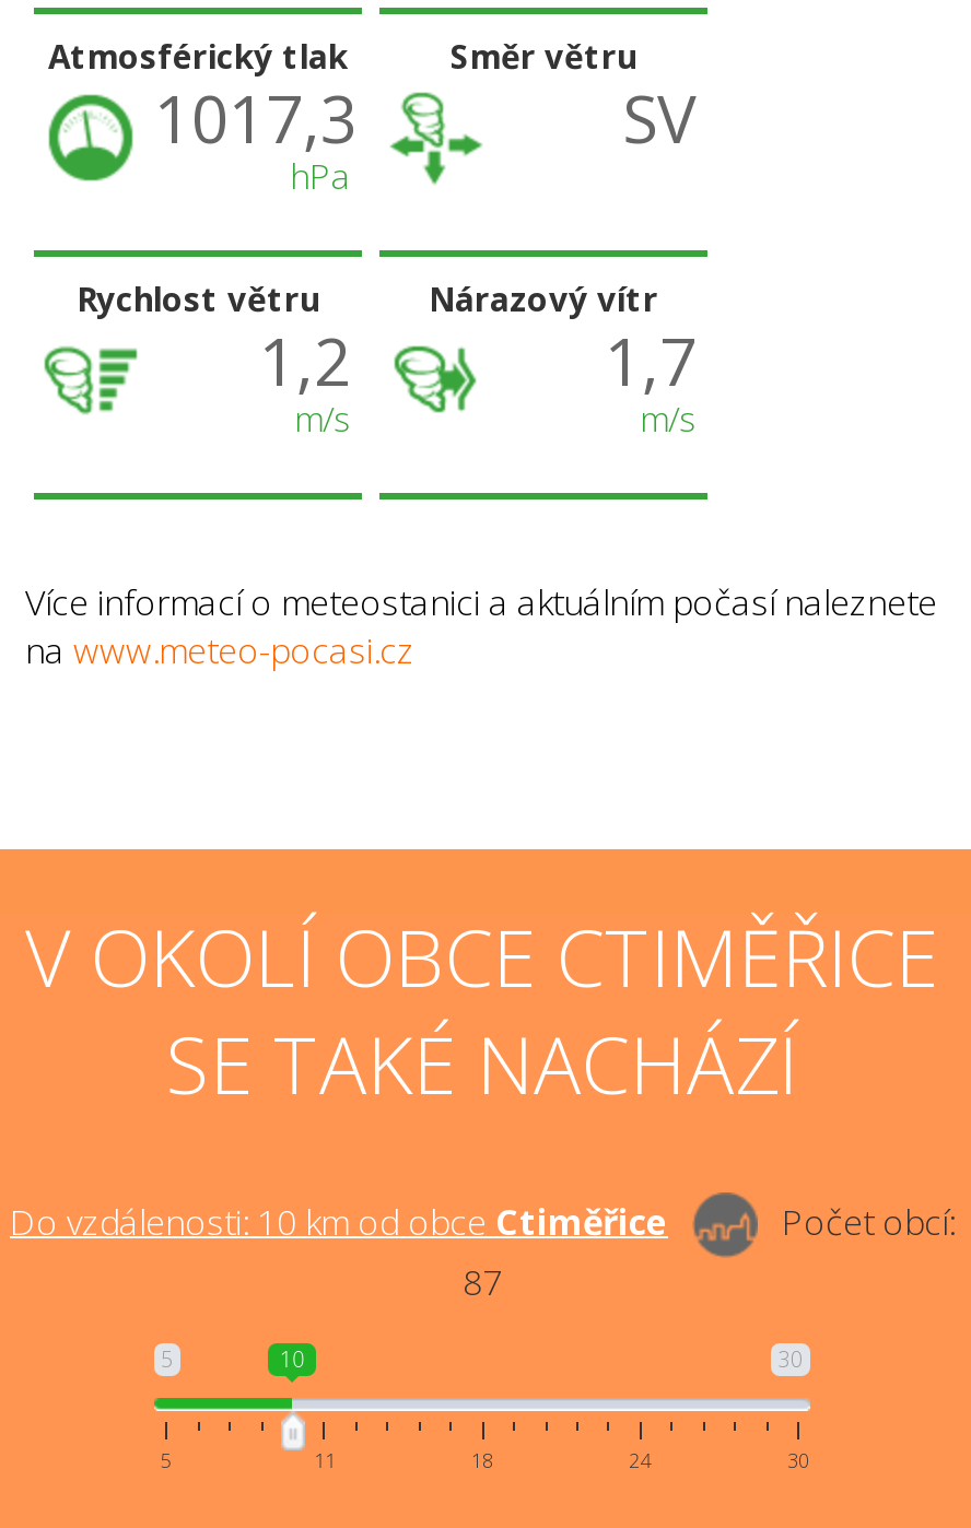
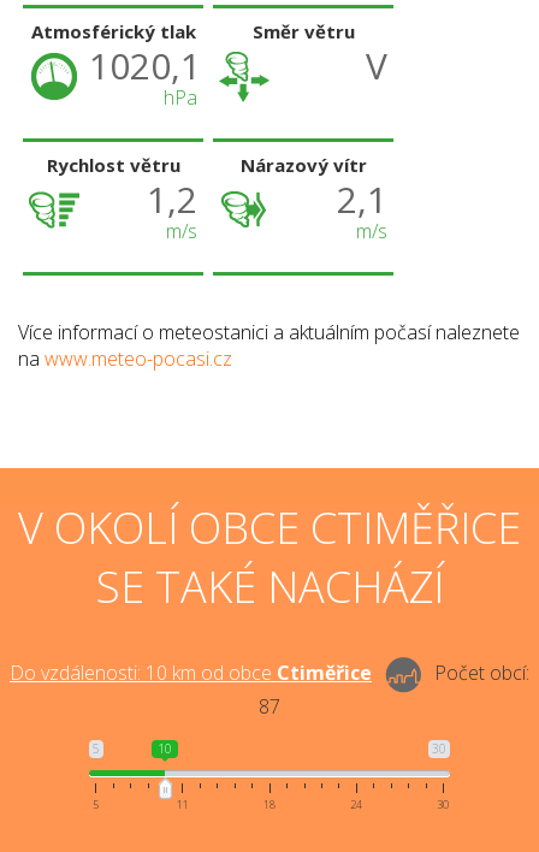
- 1017,3
+ 1020,1

- SV
+ V

- 1,7
+ 2,1
